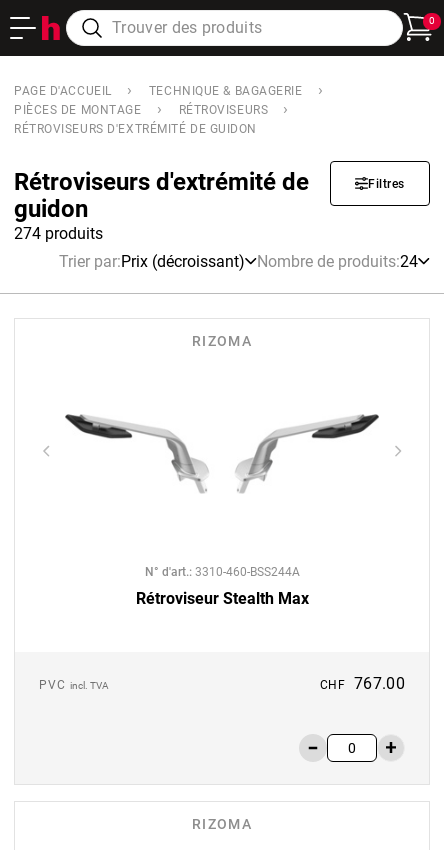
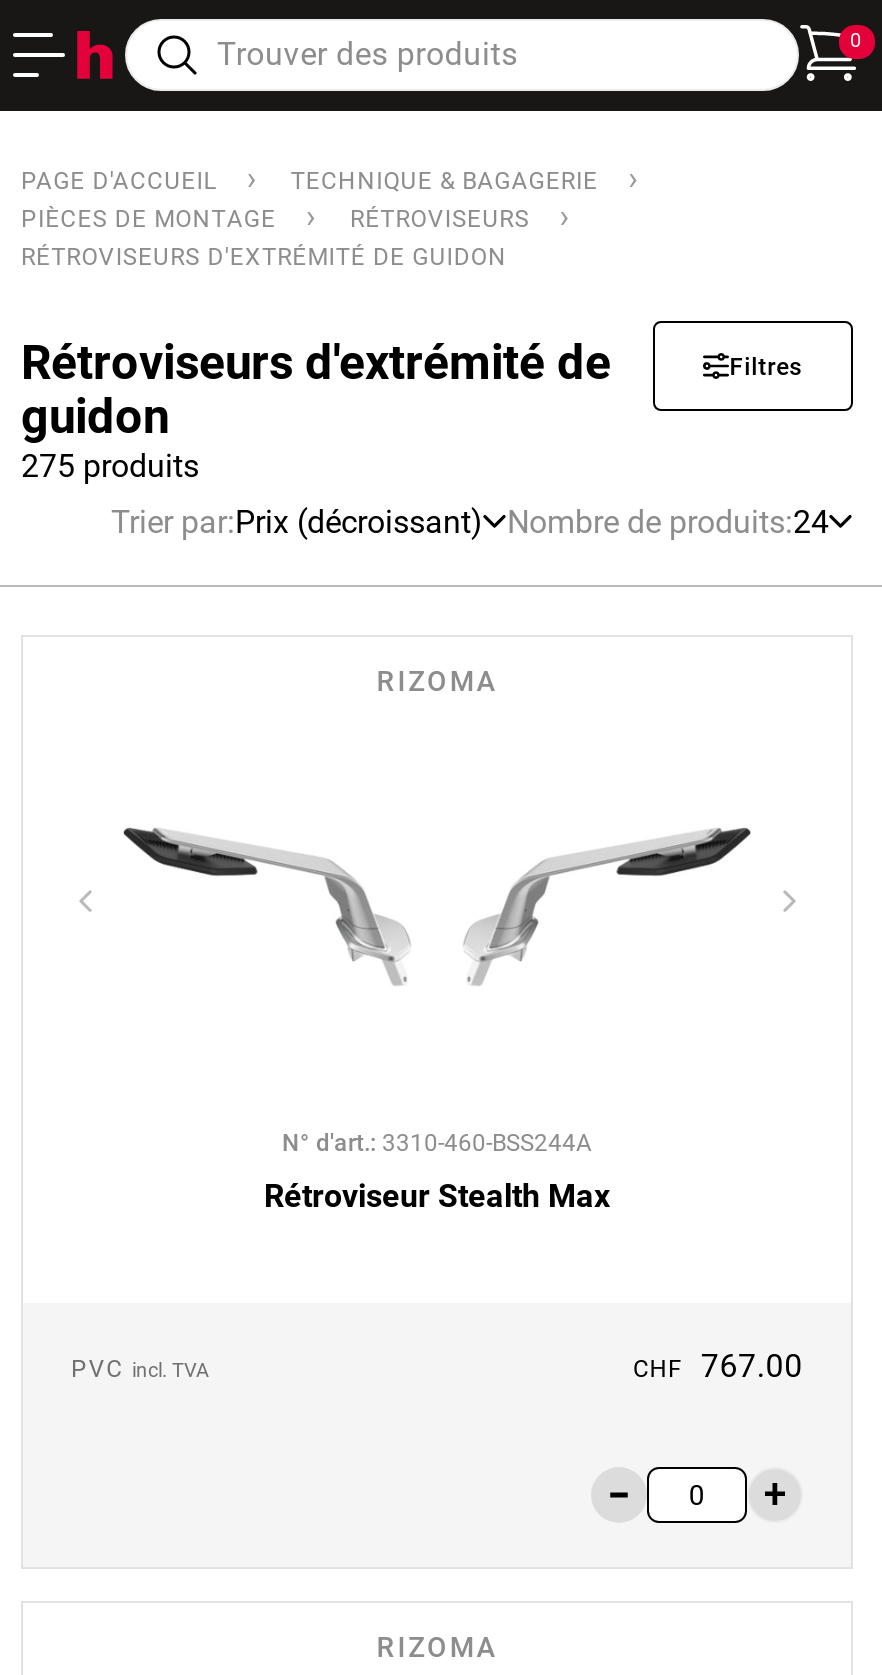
- 274 produits
+ 275 produits
